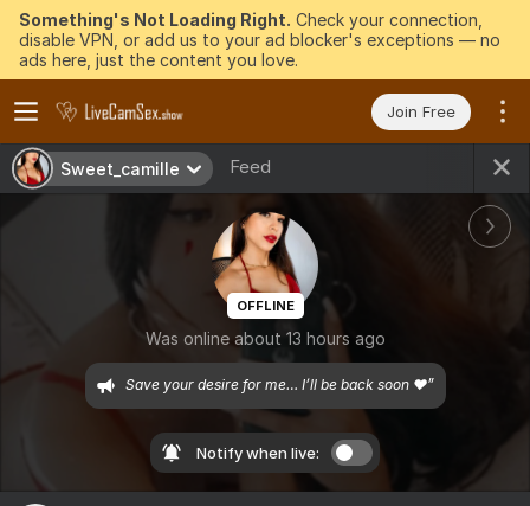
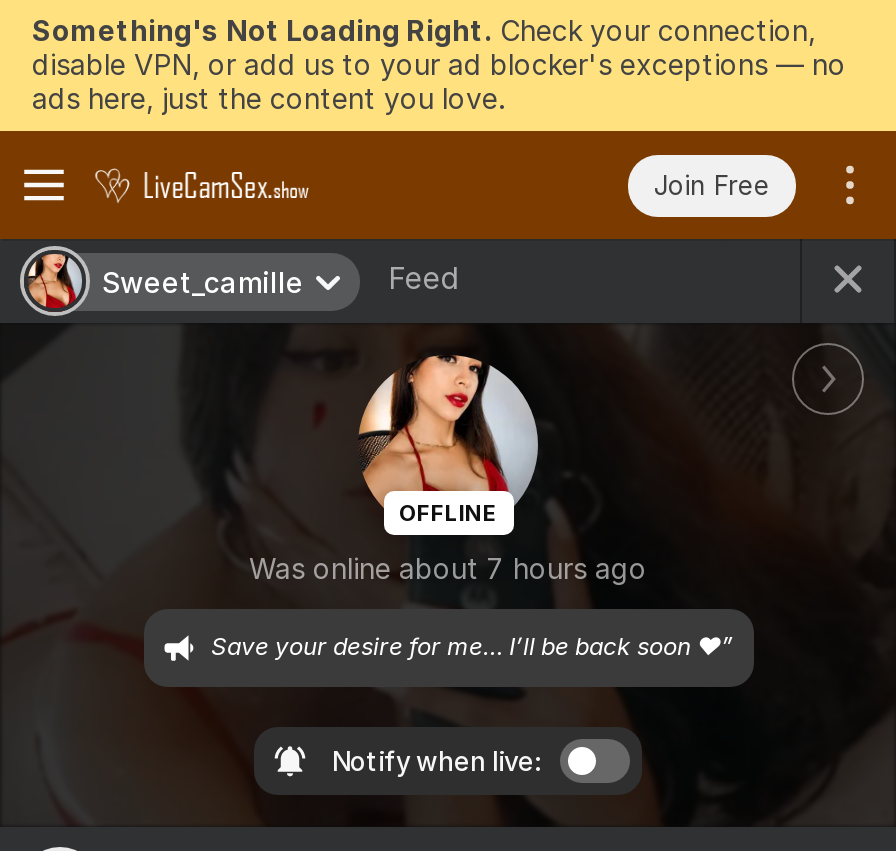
- Was online about 13 hours ago
+ Was online about 7 hours ago
